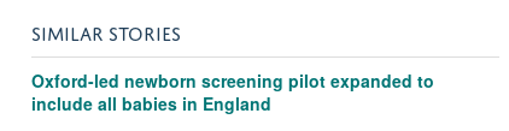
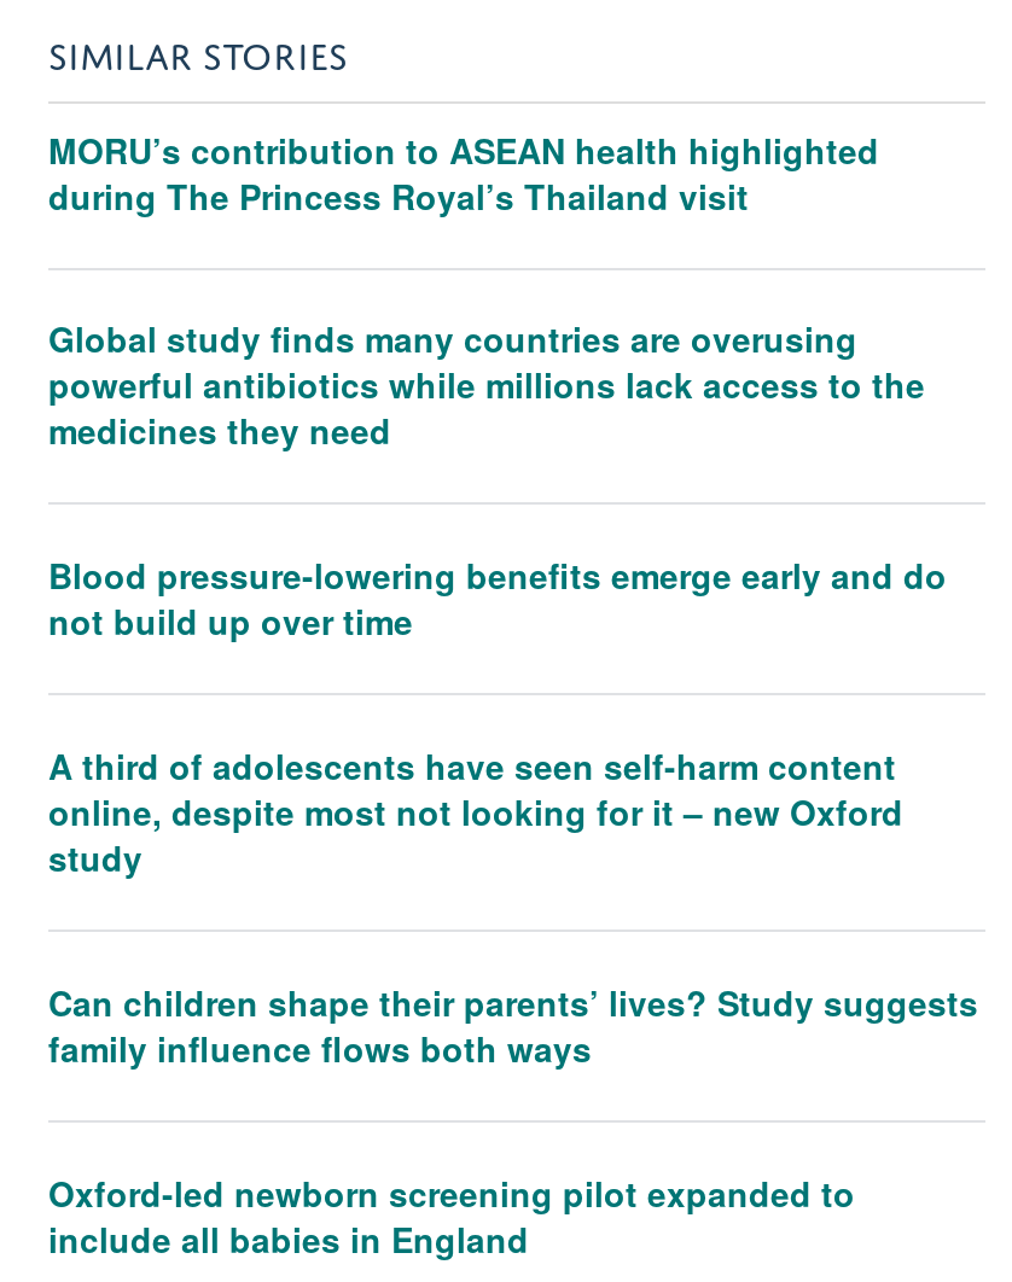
+ MORU’s contribution to ASEAN health highlighted
+ during The Princess Royal’s Thailand visit
+ Global study finds many countries are overusing
+ powerful antibiotics while millions lack access to the
+ medicines they need
+ Blood pressure-lowering benefits emerge early and do
+ not build up over time
+ A third of adolescents have seen self-harm content
+ online, despite most not looking for it – new Oxford
+ study
+ Can children shape their parents’ lives? Study suggests
+ family influence flows both ways
